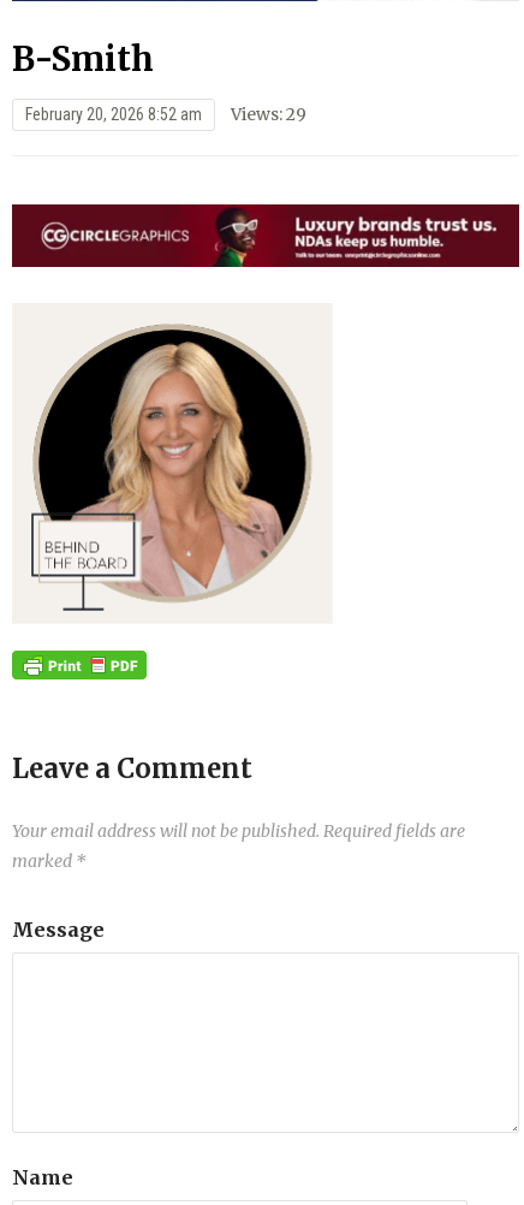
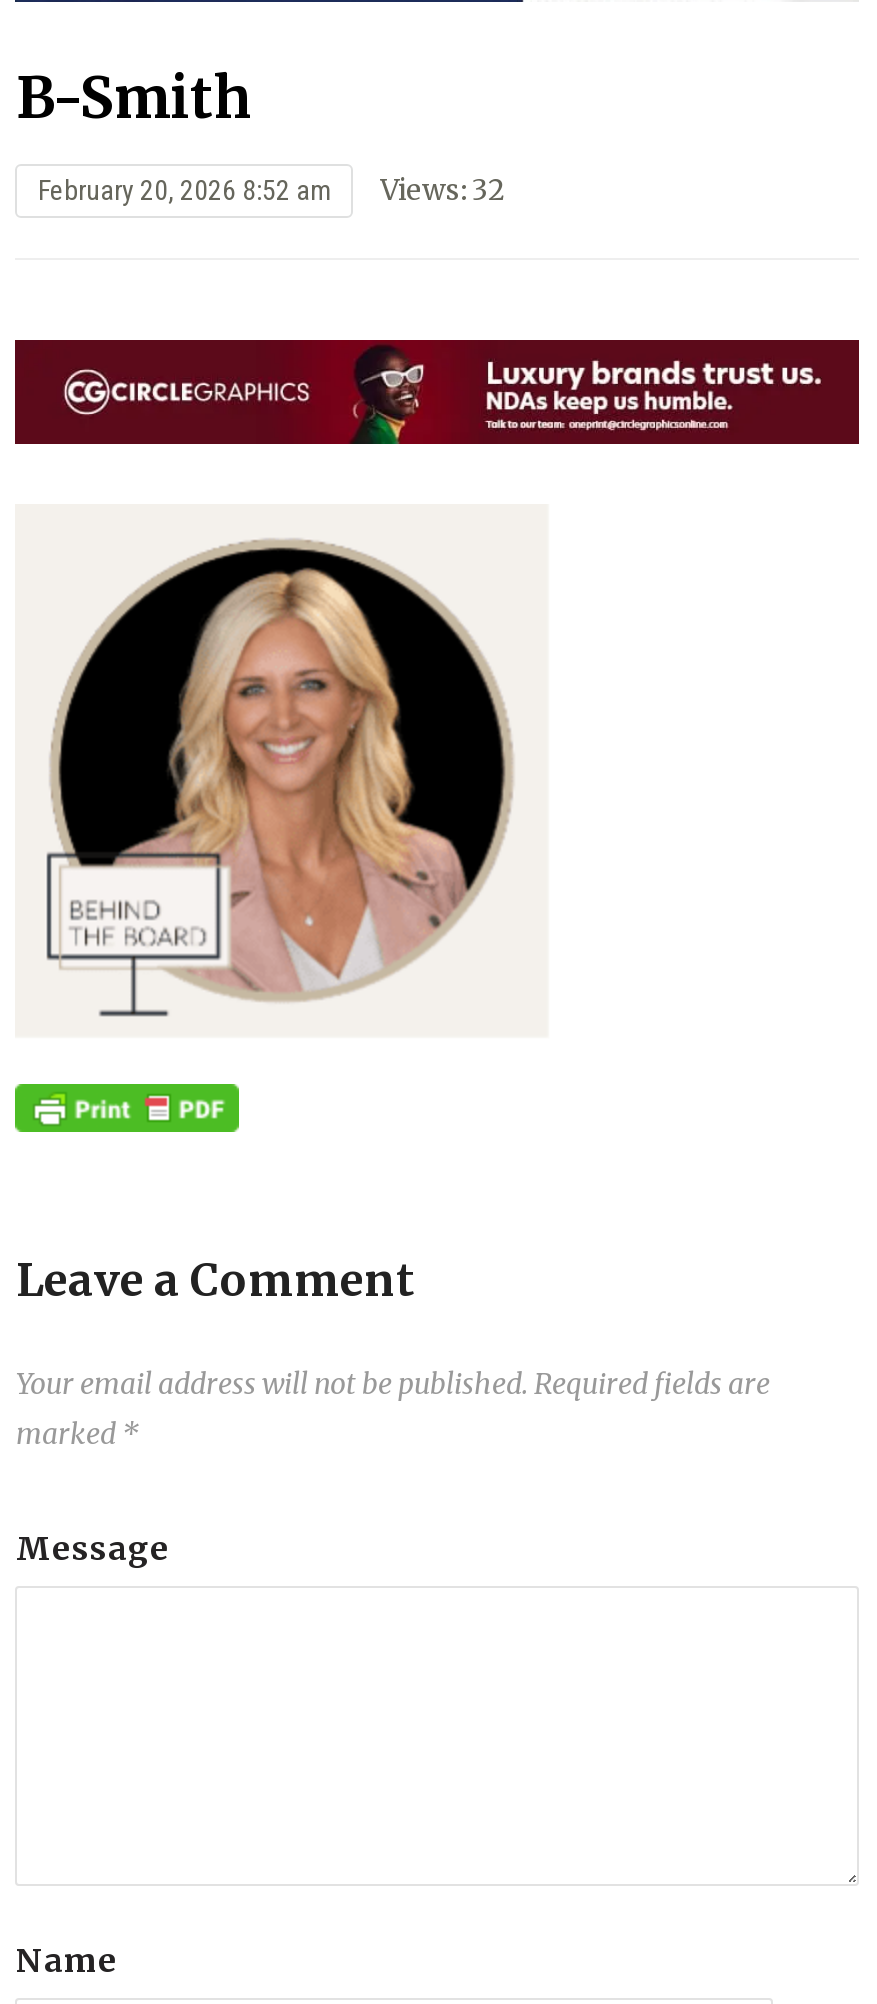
- February 20, 2026 8:52 am Views: 29
+ February 20, 2026 8:52 am Views: 32
